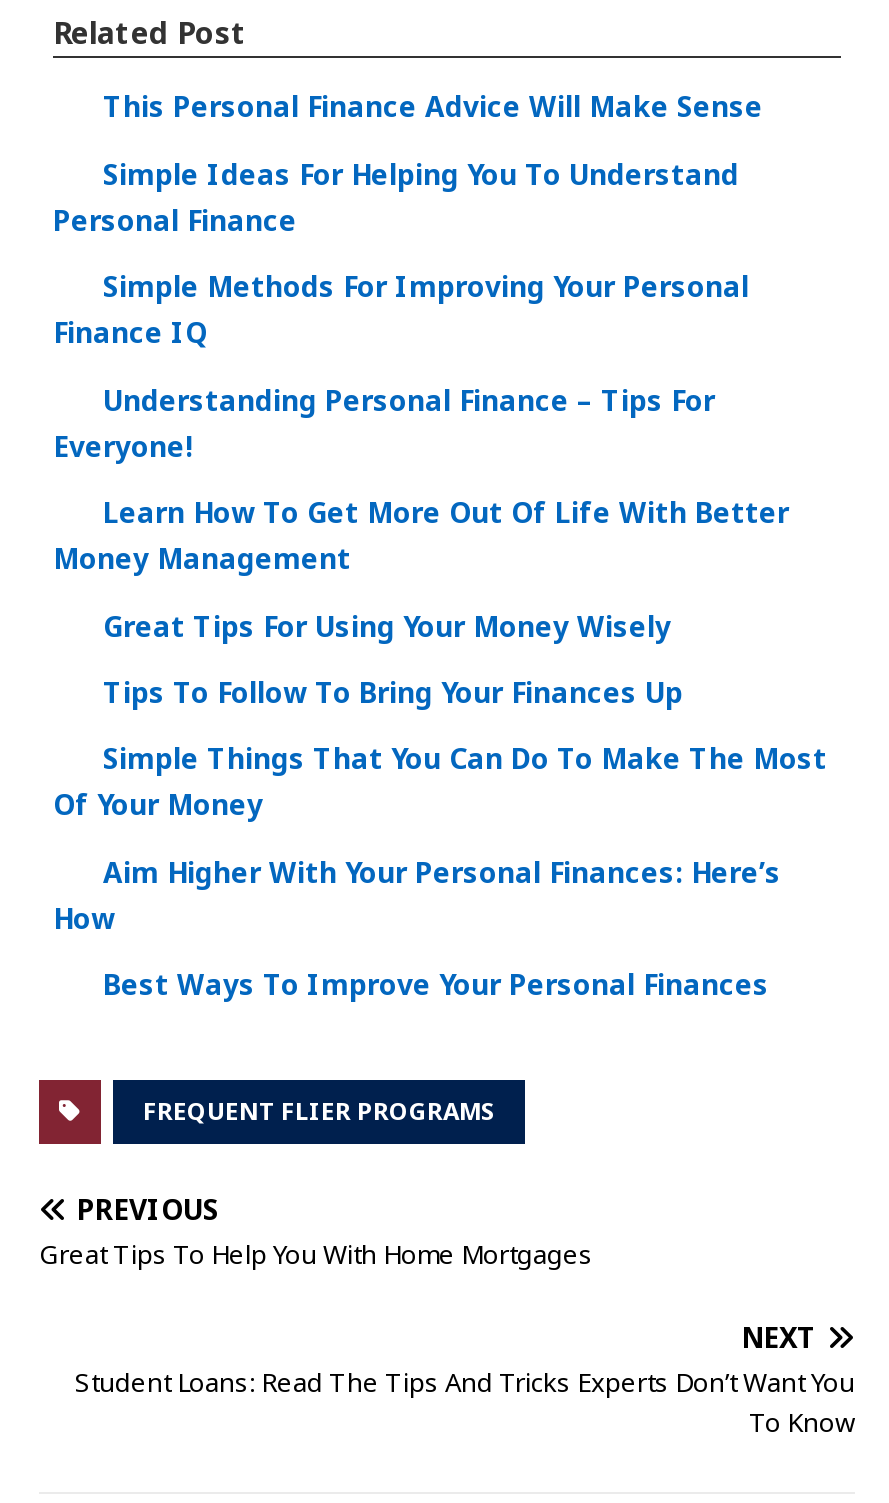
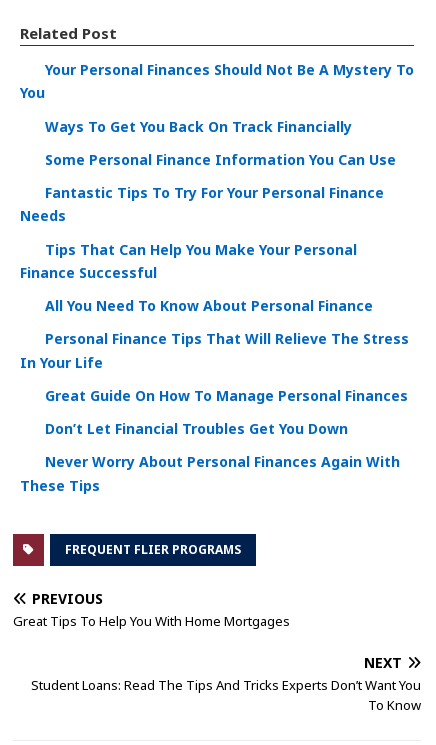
- This Personal Finance Advice Will Make Sense
+ Your Personal Finances Should Not Be A Mystery To
+ You

- Simple Ideas For Helping You To Understand
- Personal Finance
+ Ways To Get You Back On Track Financially

- Simple Methods For Improving Your Personal
- Finance IQ
+ Some Personal Finance Information You Can Use

- Understanding Personal Finance – Tips For
- Everyone!
+ Fantastic Tips To Try For Your Personal Finance
+ Needs

- Learn How To Get More Out Of Life With Better
- Money Management
+ Tips That Can Help You Make Your Personal
+ Finance Successful

- Great Tips For Using Your Money Wisely
+ All You Need To Know About Personal Finance

- Tips To Follow To Bring Your Finances Up
+ Personal Finance Tips That Will Relieve The Stress
+ In Your Life

- Simple Things That You Can Do To Make The Most
- Of Your Money
+ Great Guide On How To Manage Personal Finances

- Aim Higher With Your Personal Finances: Here’s
- How
+ Don’t Let Financial Troubles Get You Down

- Best Ways To Improve Your Personal Finances
+ Never Worry About Personal Finances Again With
+ These Tips
